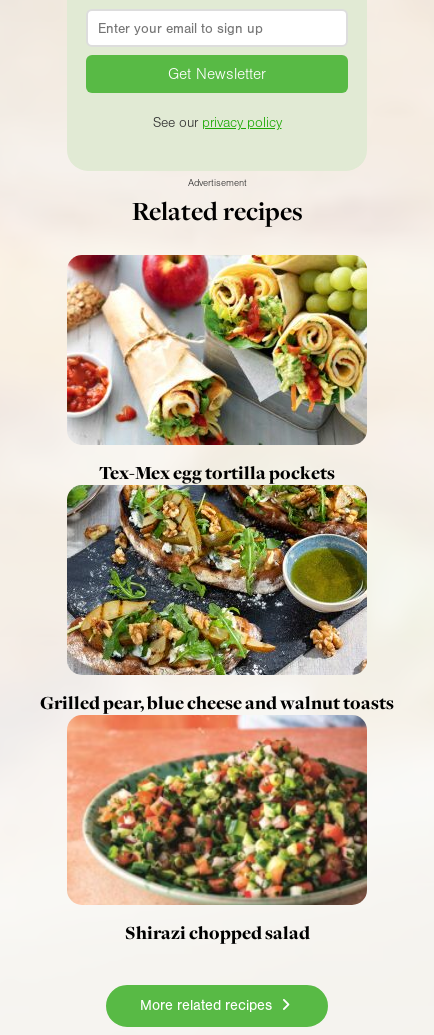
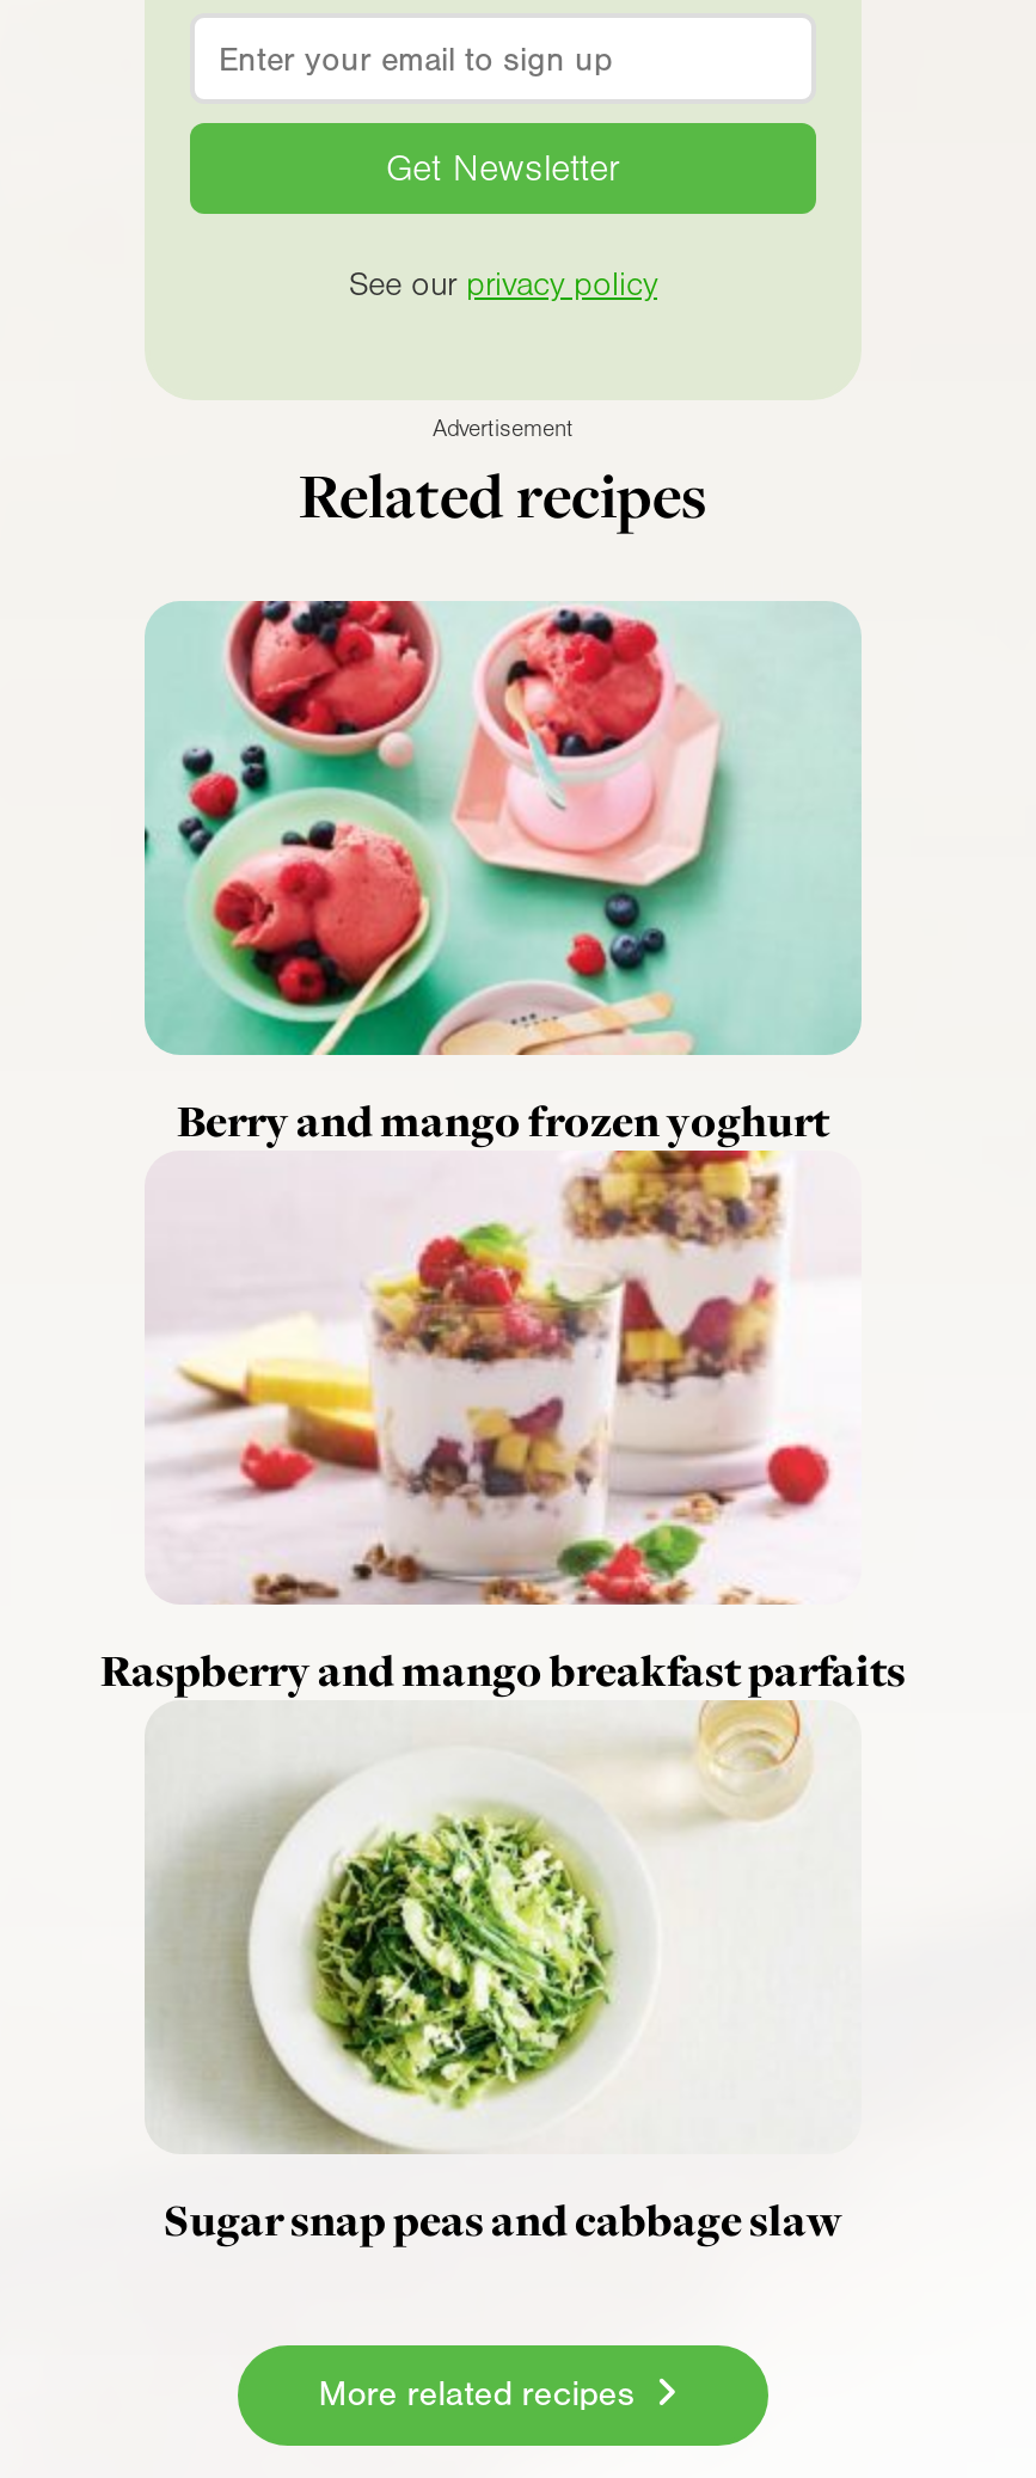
- [image]
- Tex-Mex egg tortilla pockets
+ [image]
+ Berry and mango frozen yoghurt

- [image]
- Grilled pear, blue cheese and walnut toasts
+ [image]
+ Raspberry and mango breakfast parfaits

- [image]
- Shirazi chopped salad
+ [image]
+ Sugar snap peas and cabbage slaw
